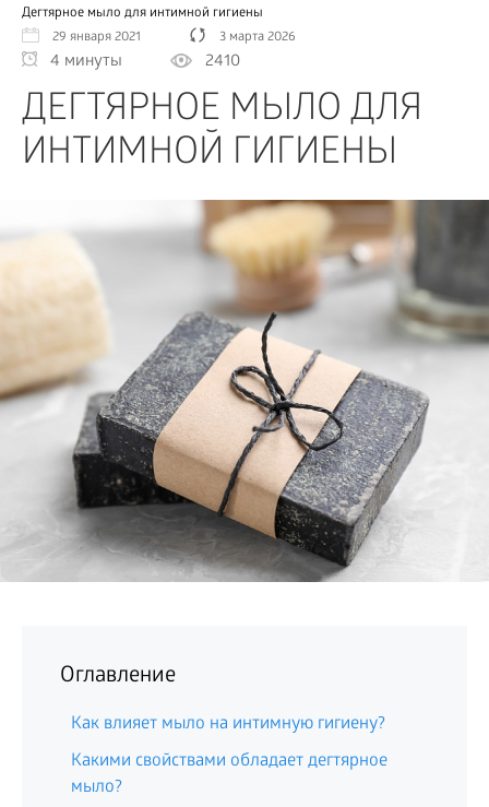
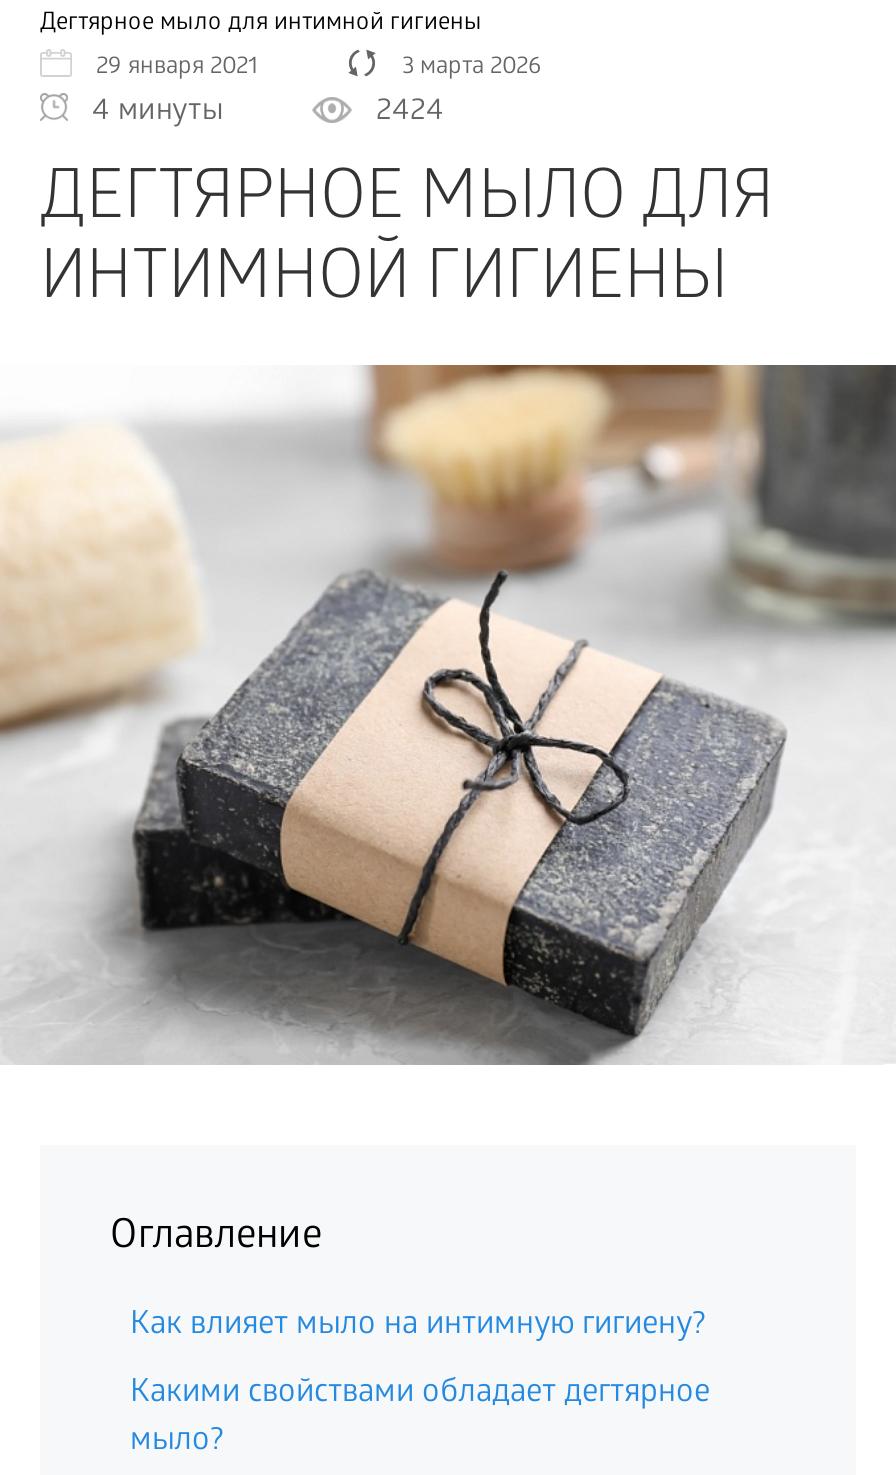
- 2410
+ 2424
